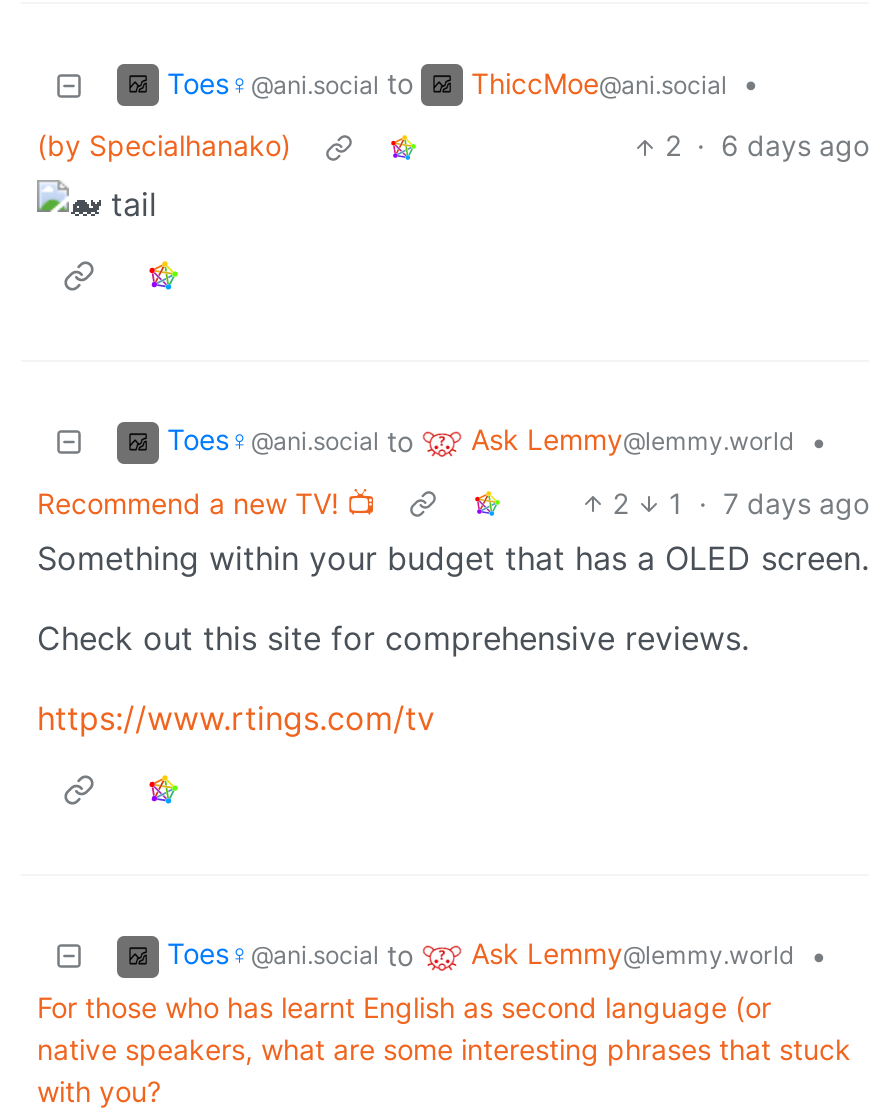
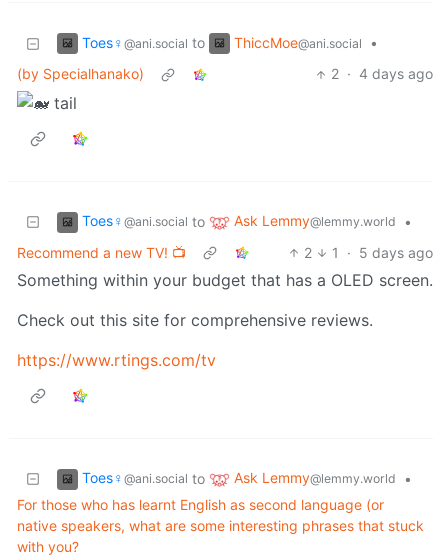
- 2 · 6 days ago
+ 2 · 4 days ago

- 2 1 · 7 days ago
+ 2 1 · 5 days ago
